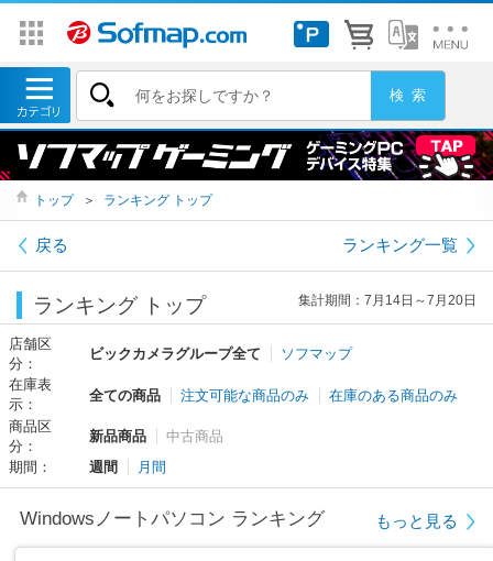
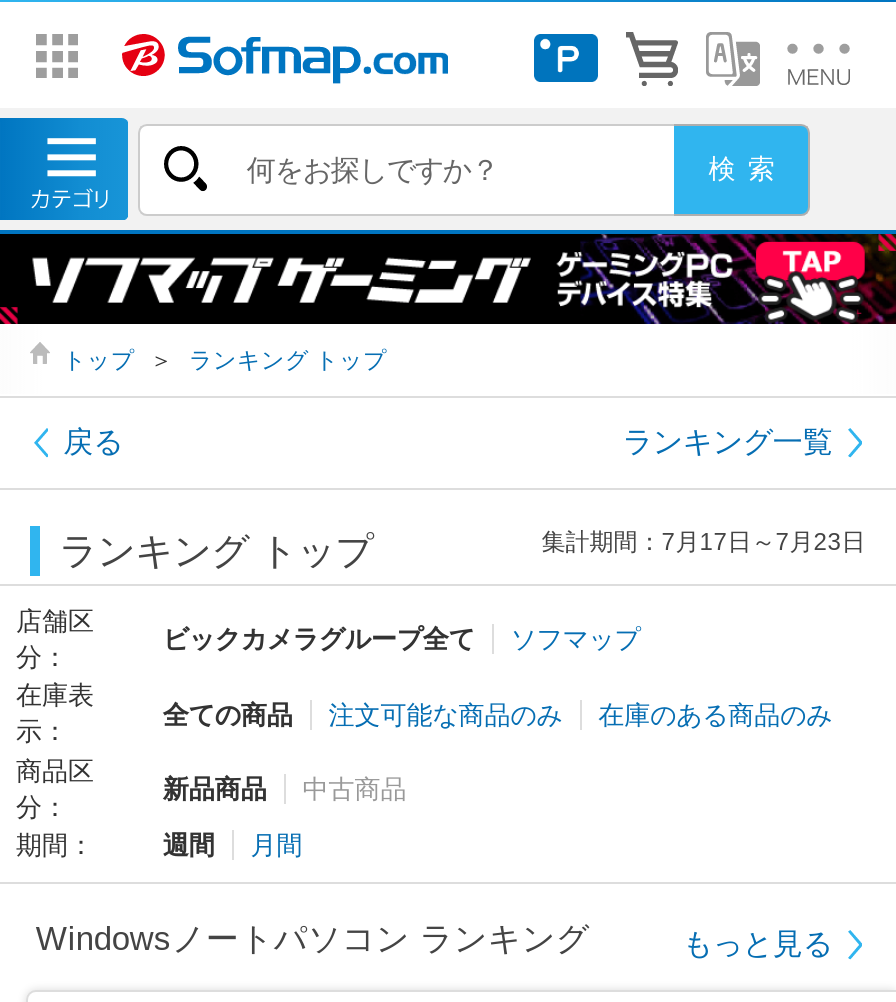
- 集計期間：7月14日～7月20日
+ 集計期間：7月17日～7月23日
